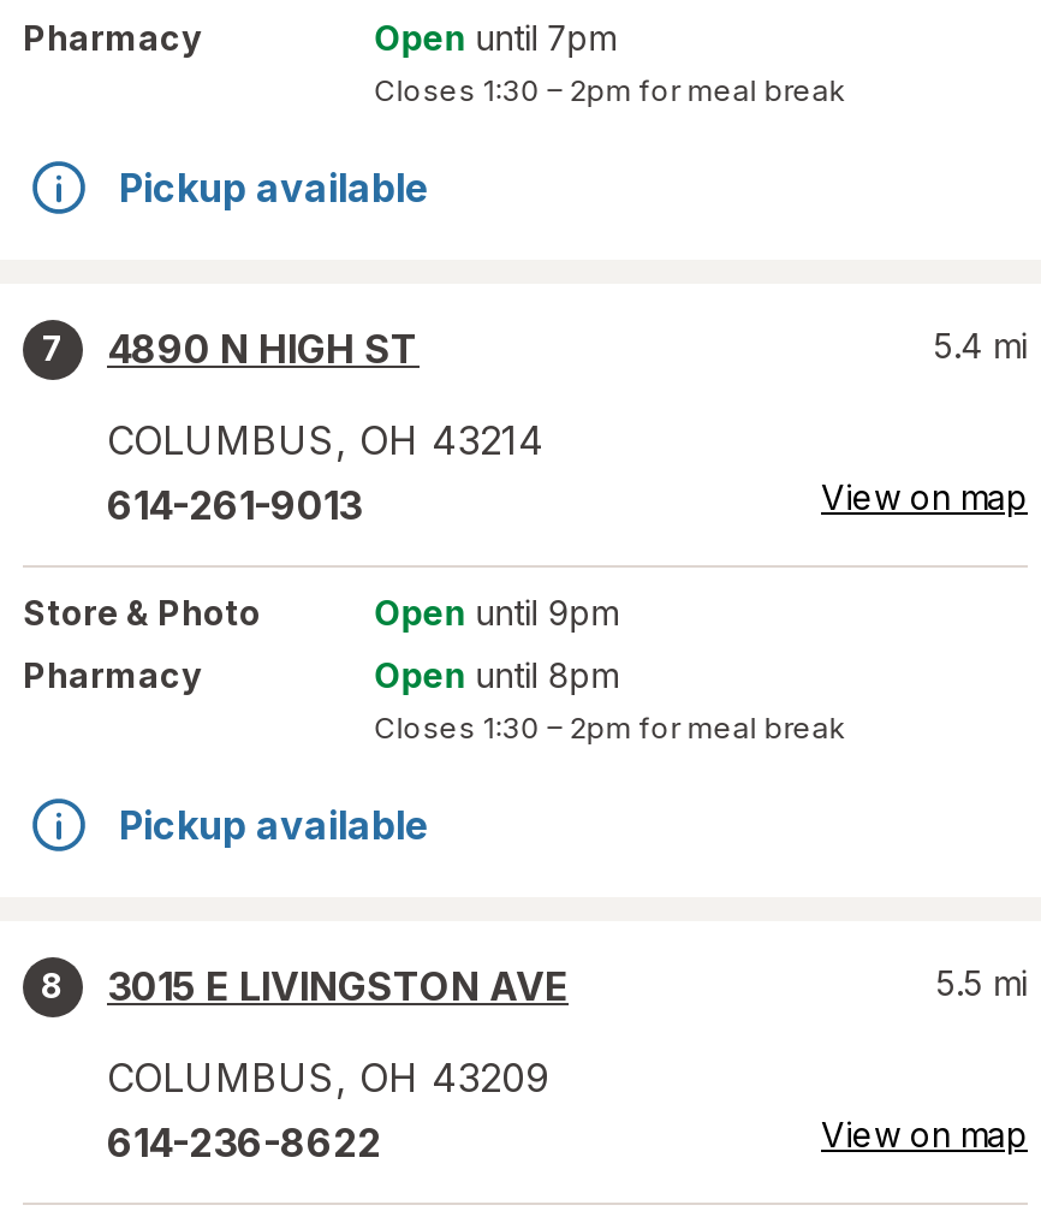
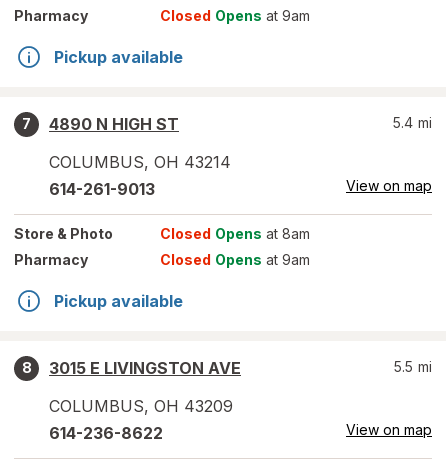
- Open until 7pm
- Closes 1:30 – 2pm for meal break
+ Closed Opens at 9am

- Open until 9pm
+ Closed Opens at 8am

- Open until 8pm
- Closes 1:30 – 2pm for meal break
+ Closed Opens at 9am
